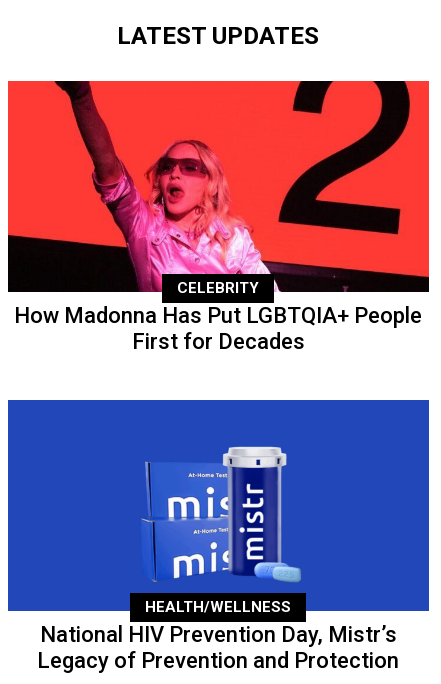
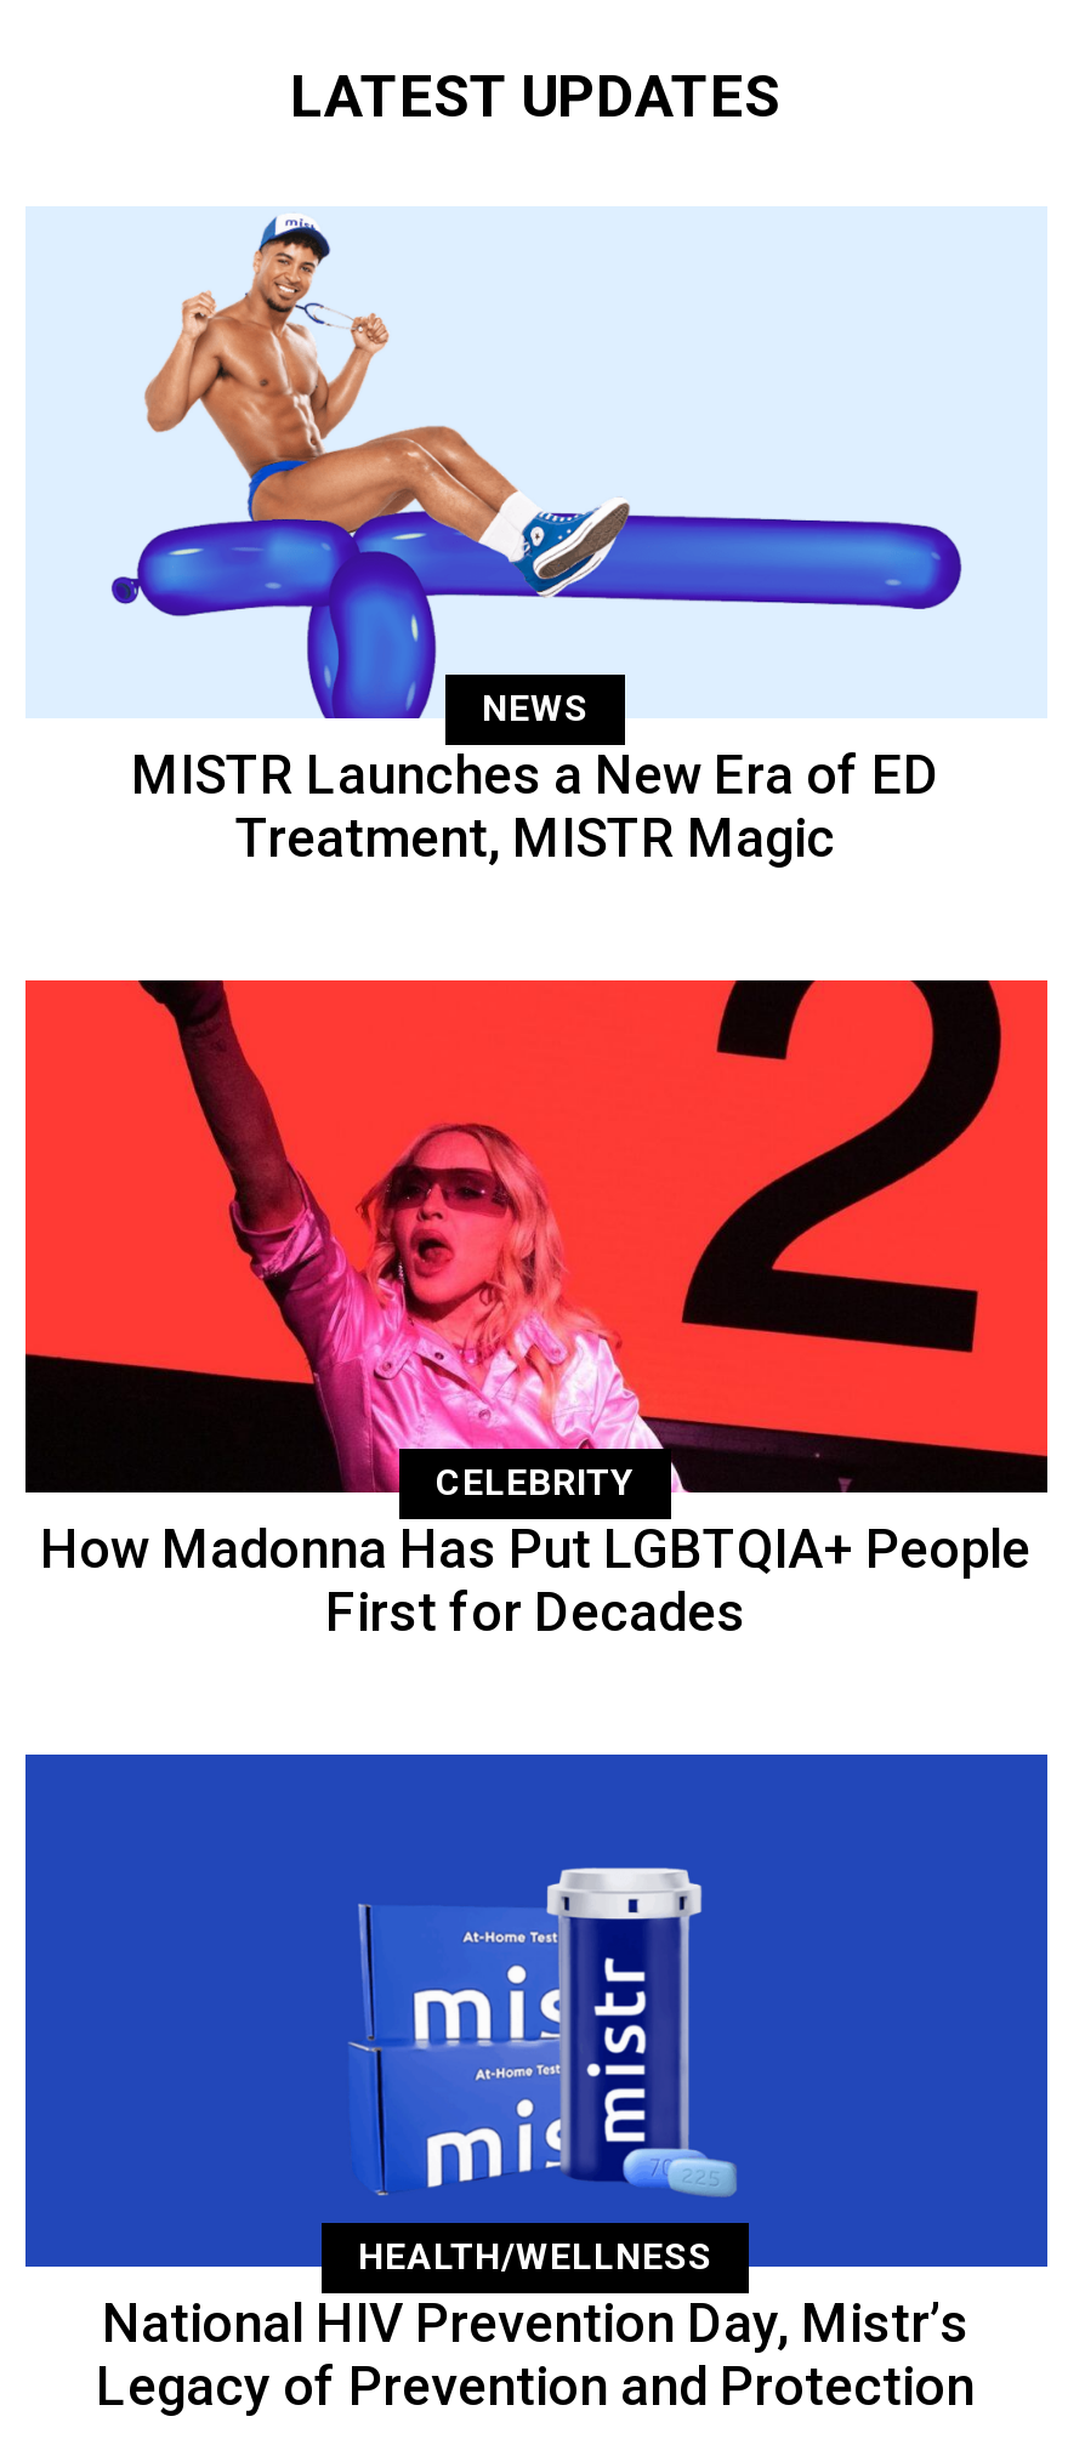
+ [image]
+ NEWS
+ MISTR Launches a New Era of ED
+ Treatment, MISTR Magic
